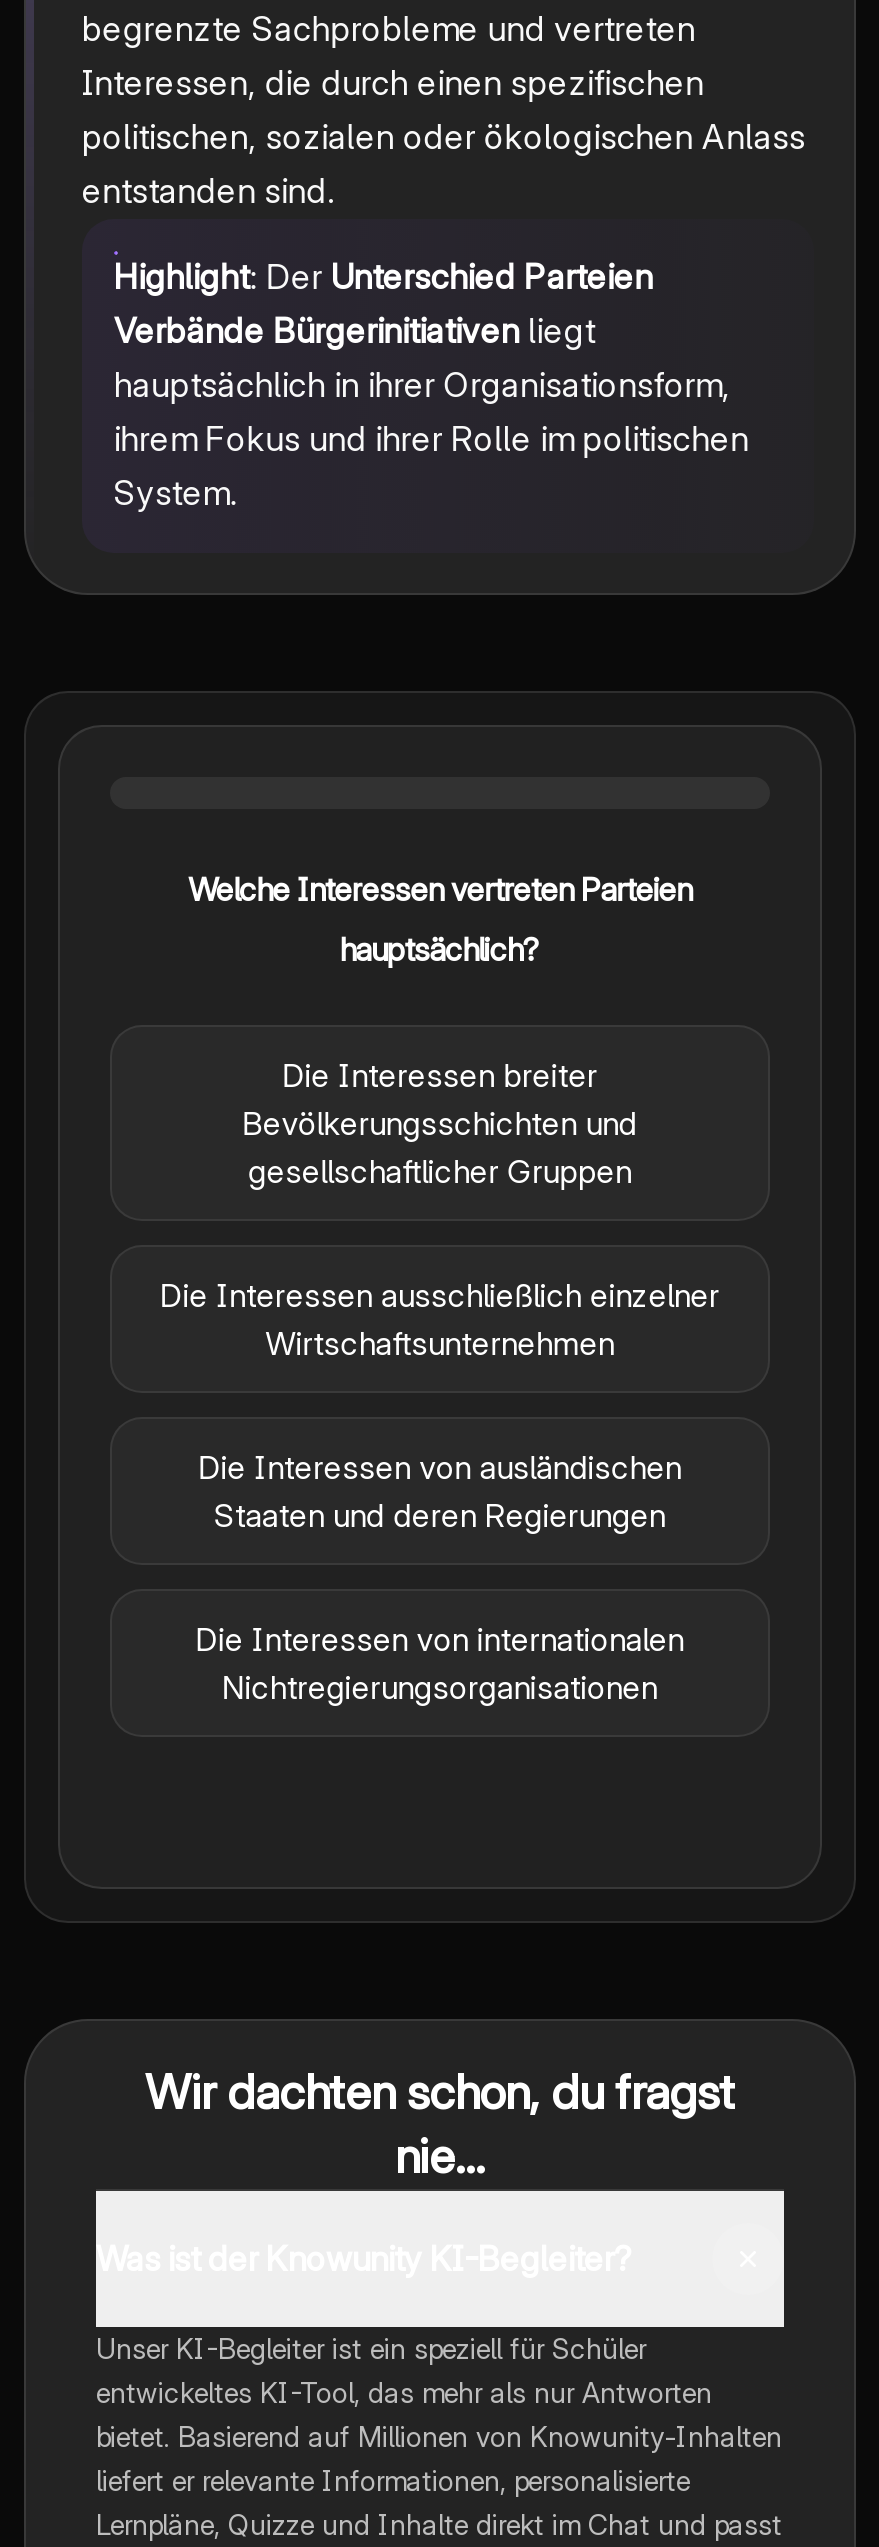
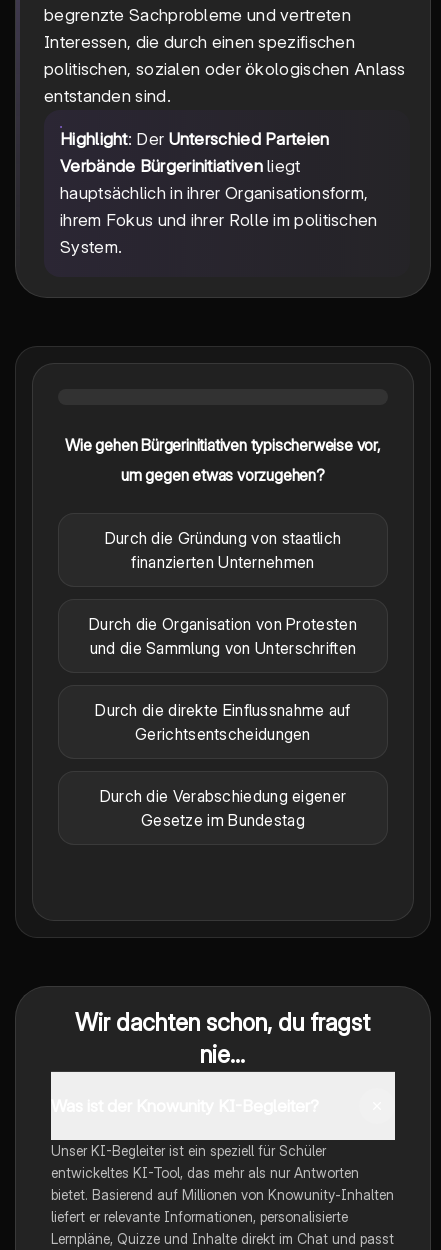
- Welche Interessen vertreten Parteien
+ Wie gehen Bürgerinitiativen typischerweise vor,

- hauptsächlich?
+ um gegen etwas vorzugehen?

- Die Interessen breiter
- Bevölkerungsschichten und
- gesellschaftlicher Gruppen
+ Durch die Gründung von staatlich
+ finanzierten Unternehmen

- Die Interessen ausschließlich einzelner
- Wirtschaftsunternehmen
+ Durch die Organisation von Protesten
+ und die Sammlung von Unterschriften

- Die Interessen von ausländischen
- Staaten und deren Regierungen
+ Durch die direkte Einflussnahme auf
+ Gerichtsentscheidungen

- Die Interessen von internationalen
- Nichtregierungsorganisationen
+ Durch die Verabschiedung eigener
+ Gesetze im Bundestag
